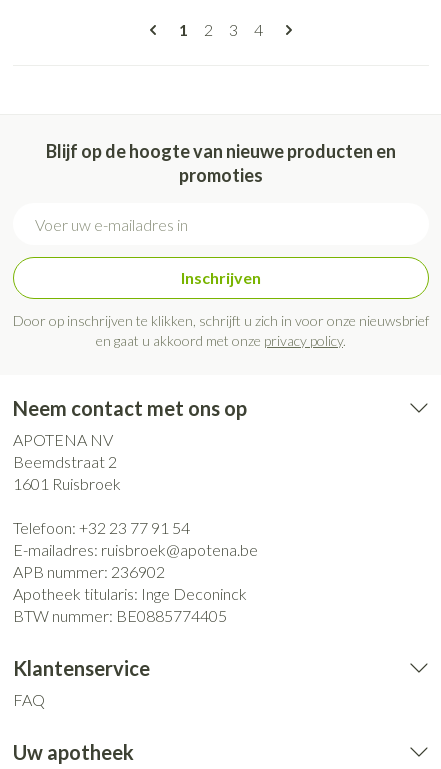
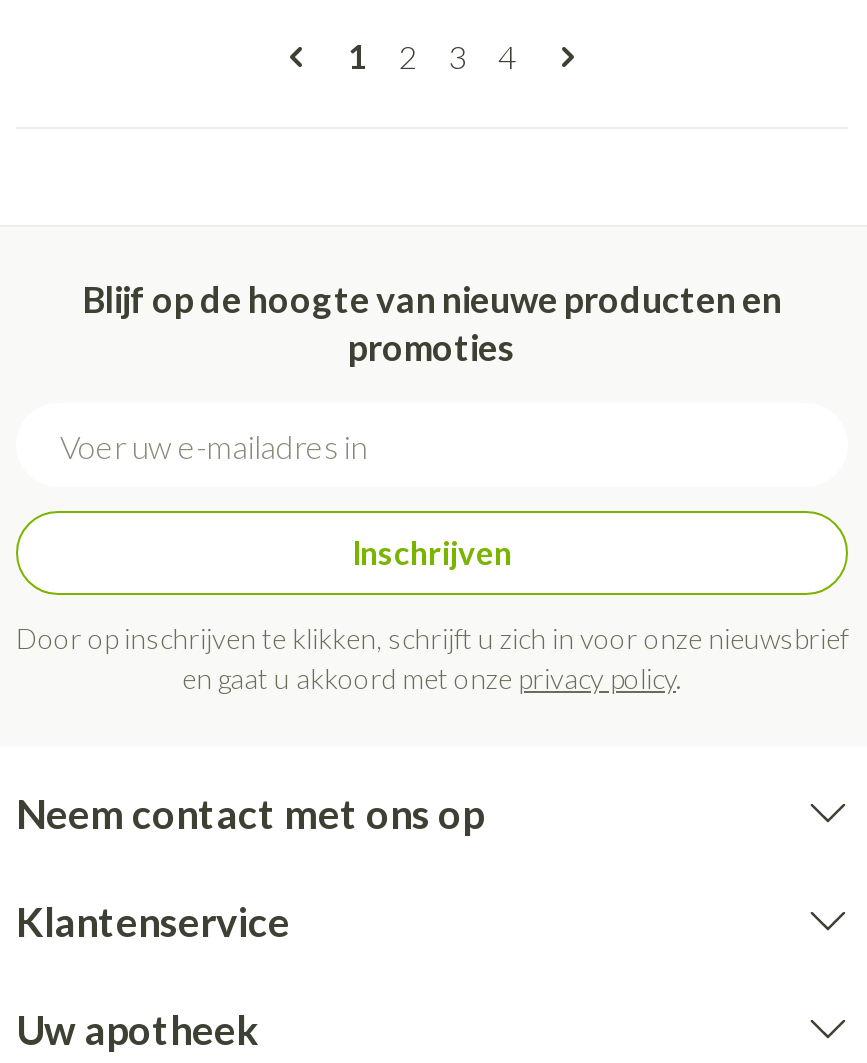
- APOTENA NV
- Beemdstraat 2
- 1601 Ruisbroek
- Telefoon: +32 23 77 91 54
- E-mailadres: ruisbroek@apotena.be
- APB nummer: 236902
- Apotheek titularis: Inge Deconinck
- BTW nummer: BE0885774405

- FAQ
